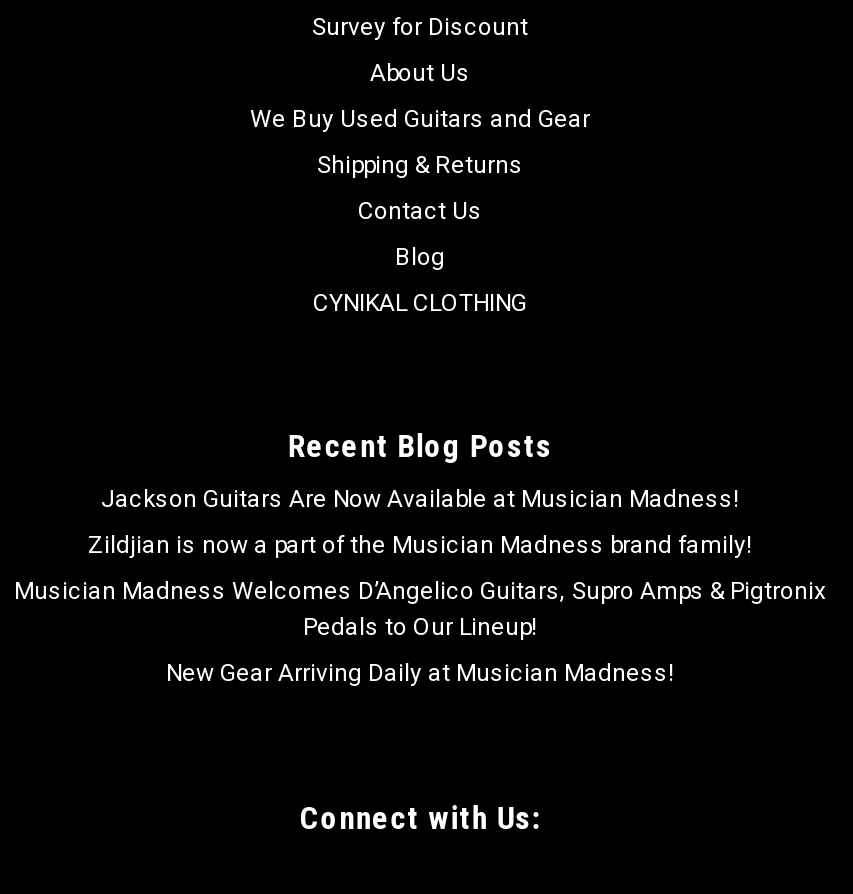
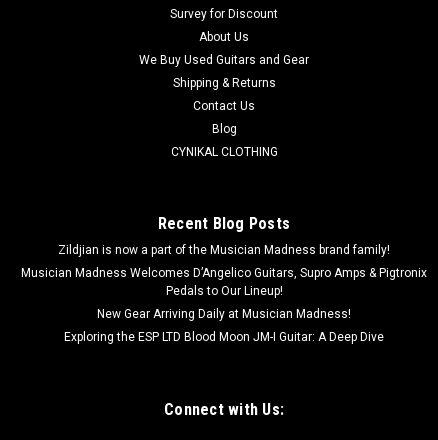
- Jackson Guitars Are Now Available at Musician Madness!

moved up: Zildjian is now a part of the Musician Madness brand family! | Musician Madness Welcomes D’Angelico Guitars, Supro Amps & Pigtronix | Pedals to Our Lineup! | New Gear Arriving Daily at Musician Madness!

+ Exploring the ESP LTD Blood Moon JM-I Guitar: A Deep Dive
